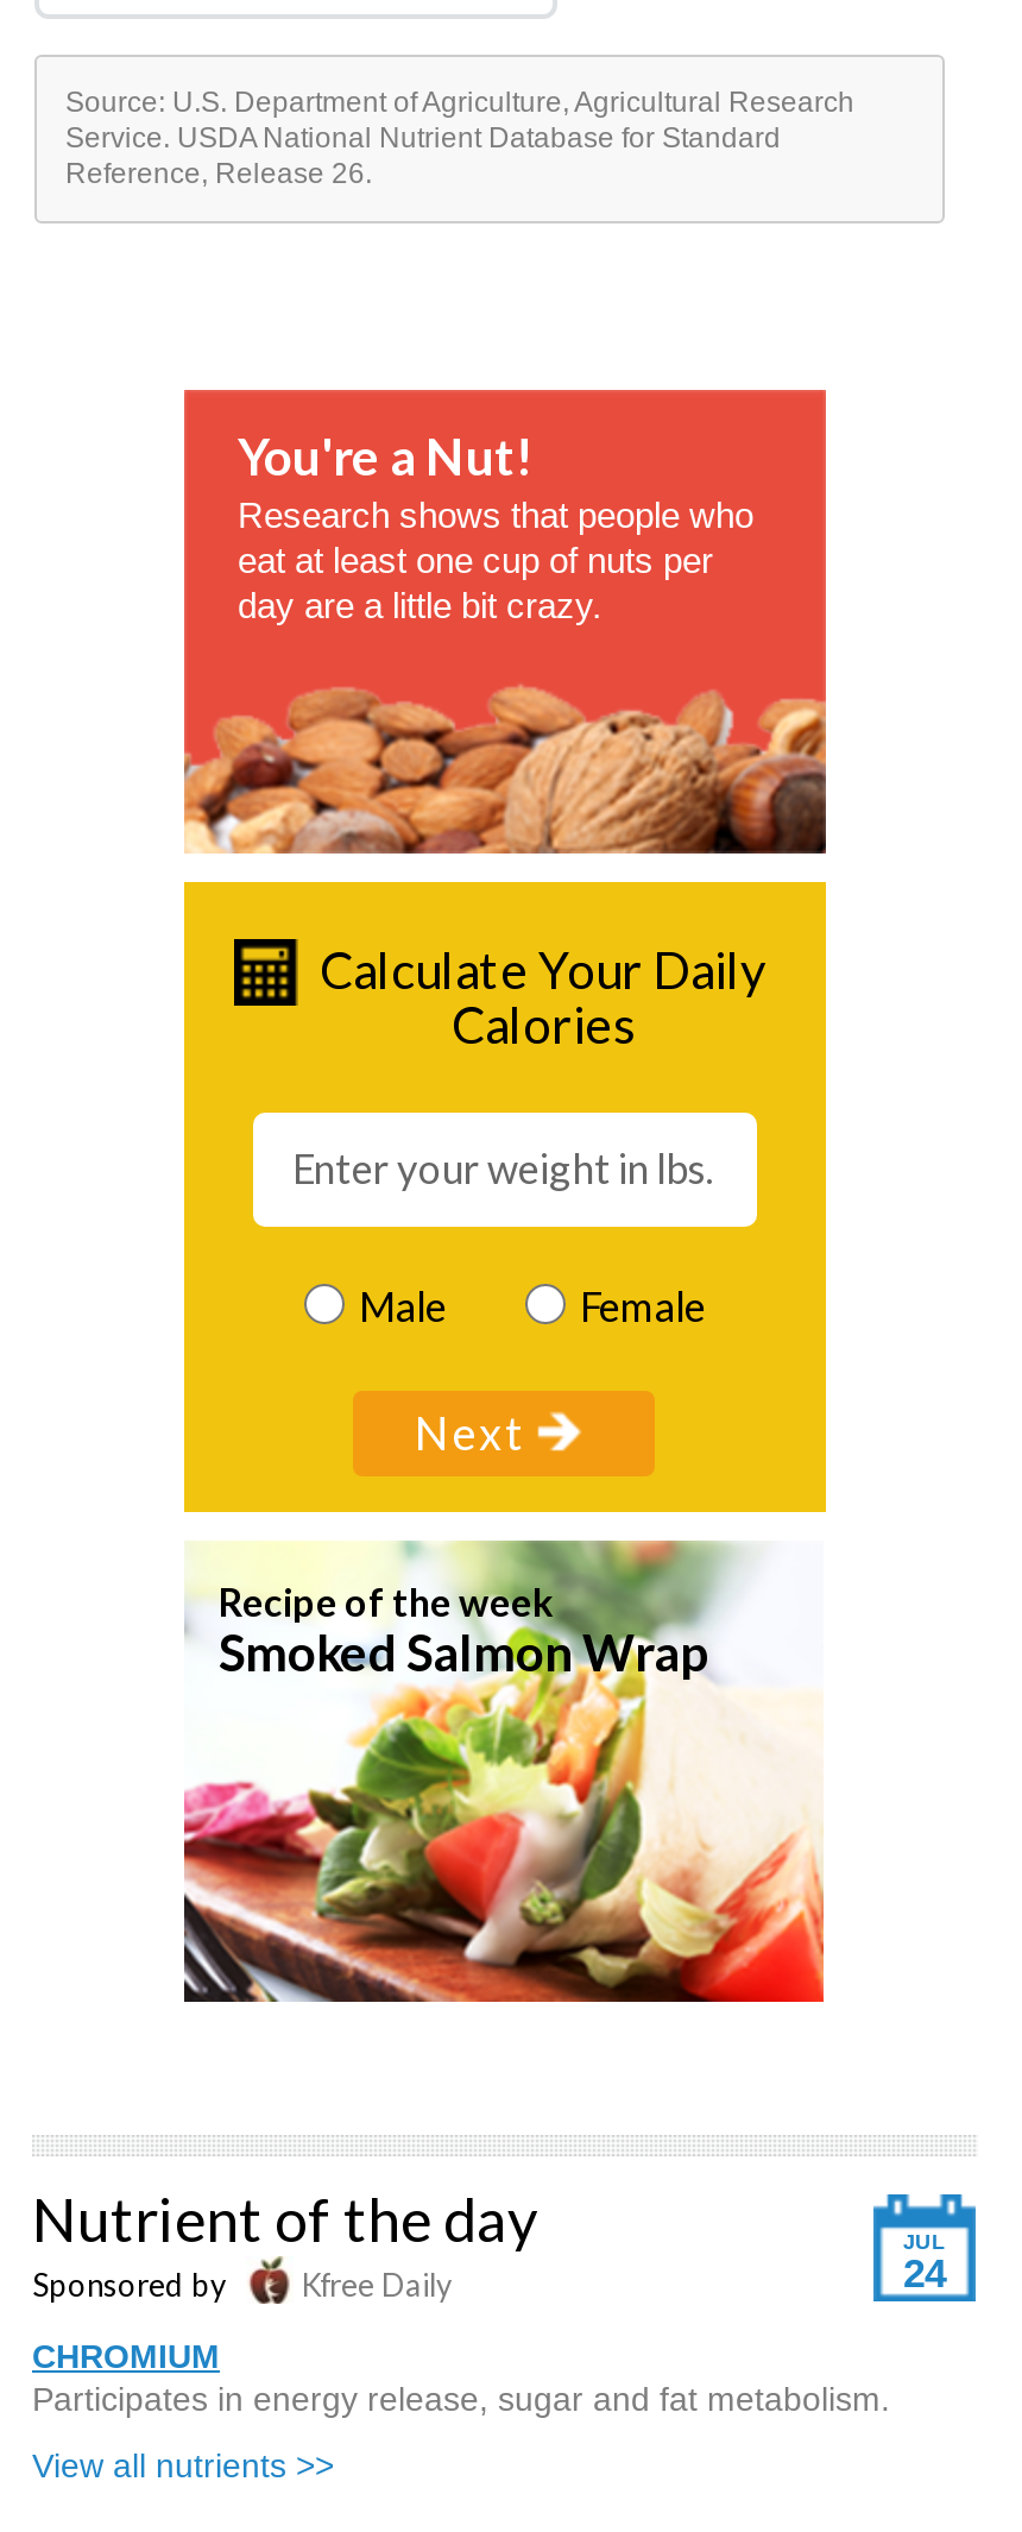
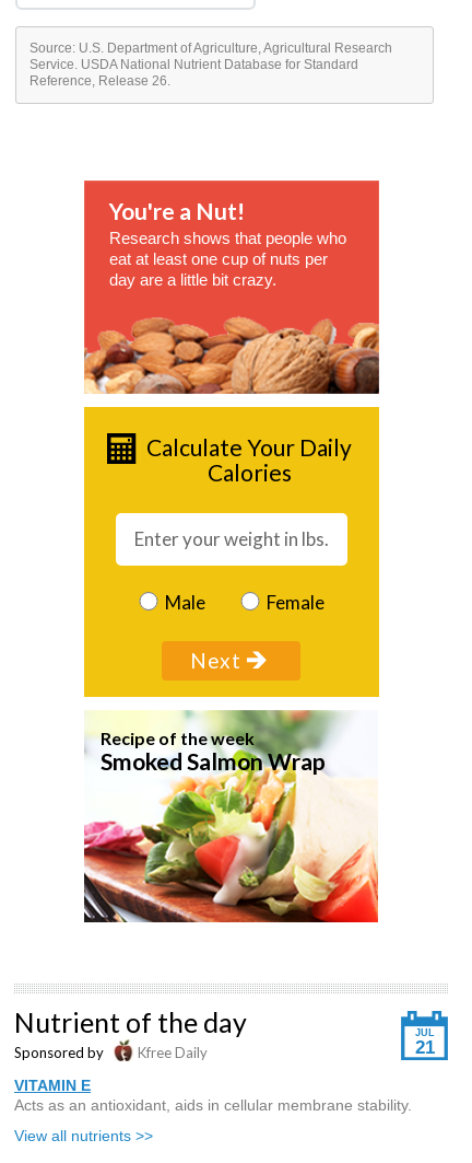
- 24
+ 21

- CHROMIUM
- Participates in energy release, sugar and fat metabolism.
+ VITAMIN E
+ Acts as an antioxidant, aids in cellular membrane stability.
